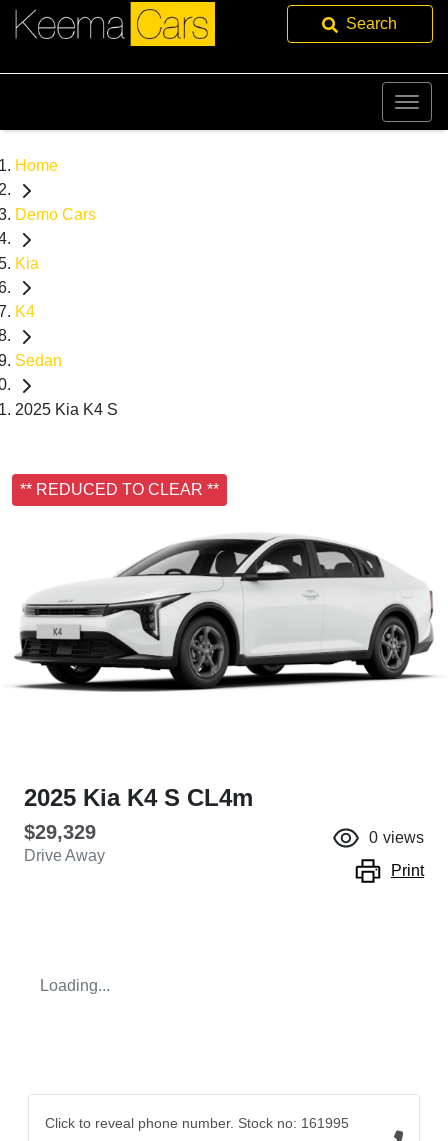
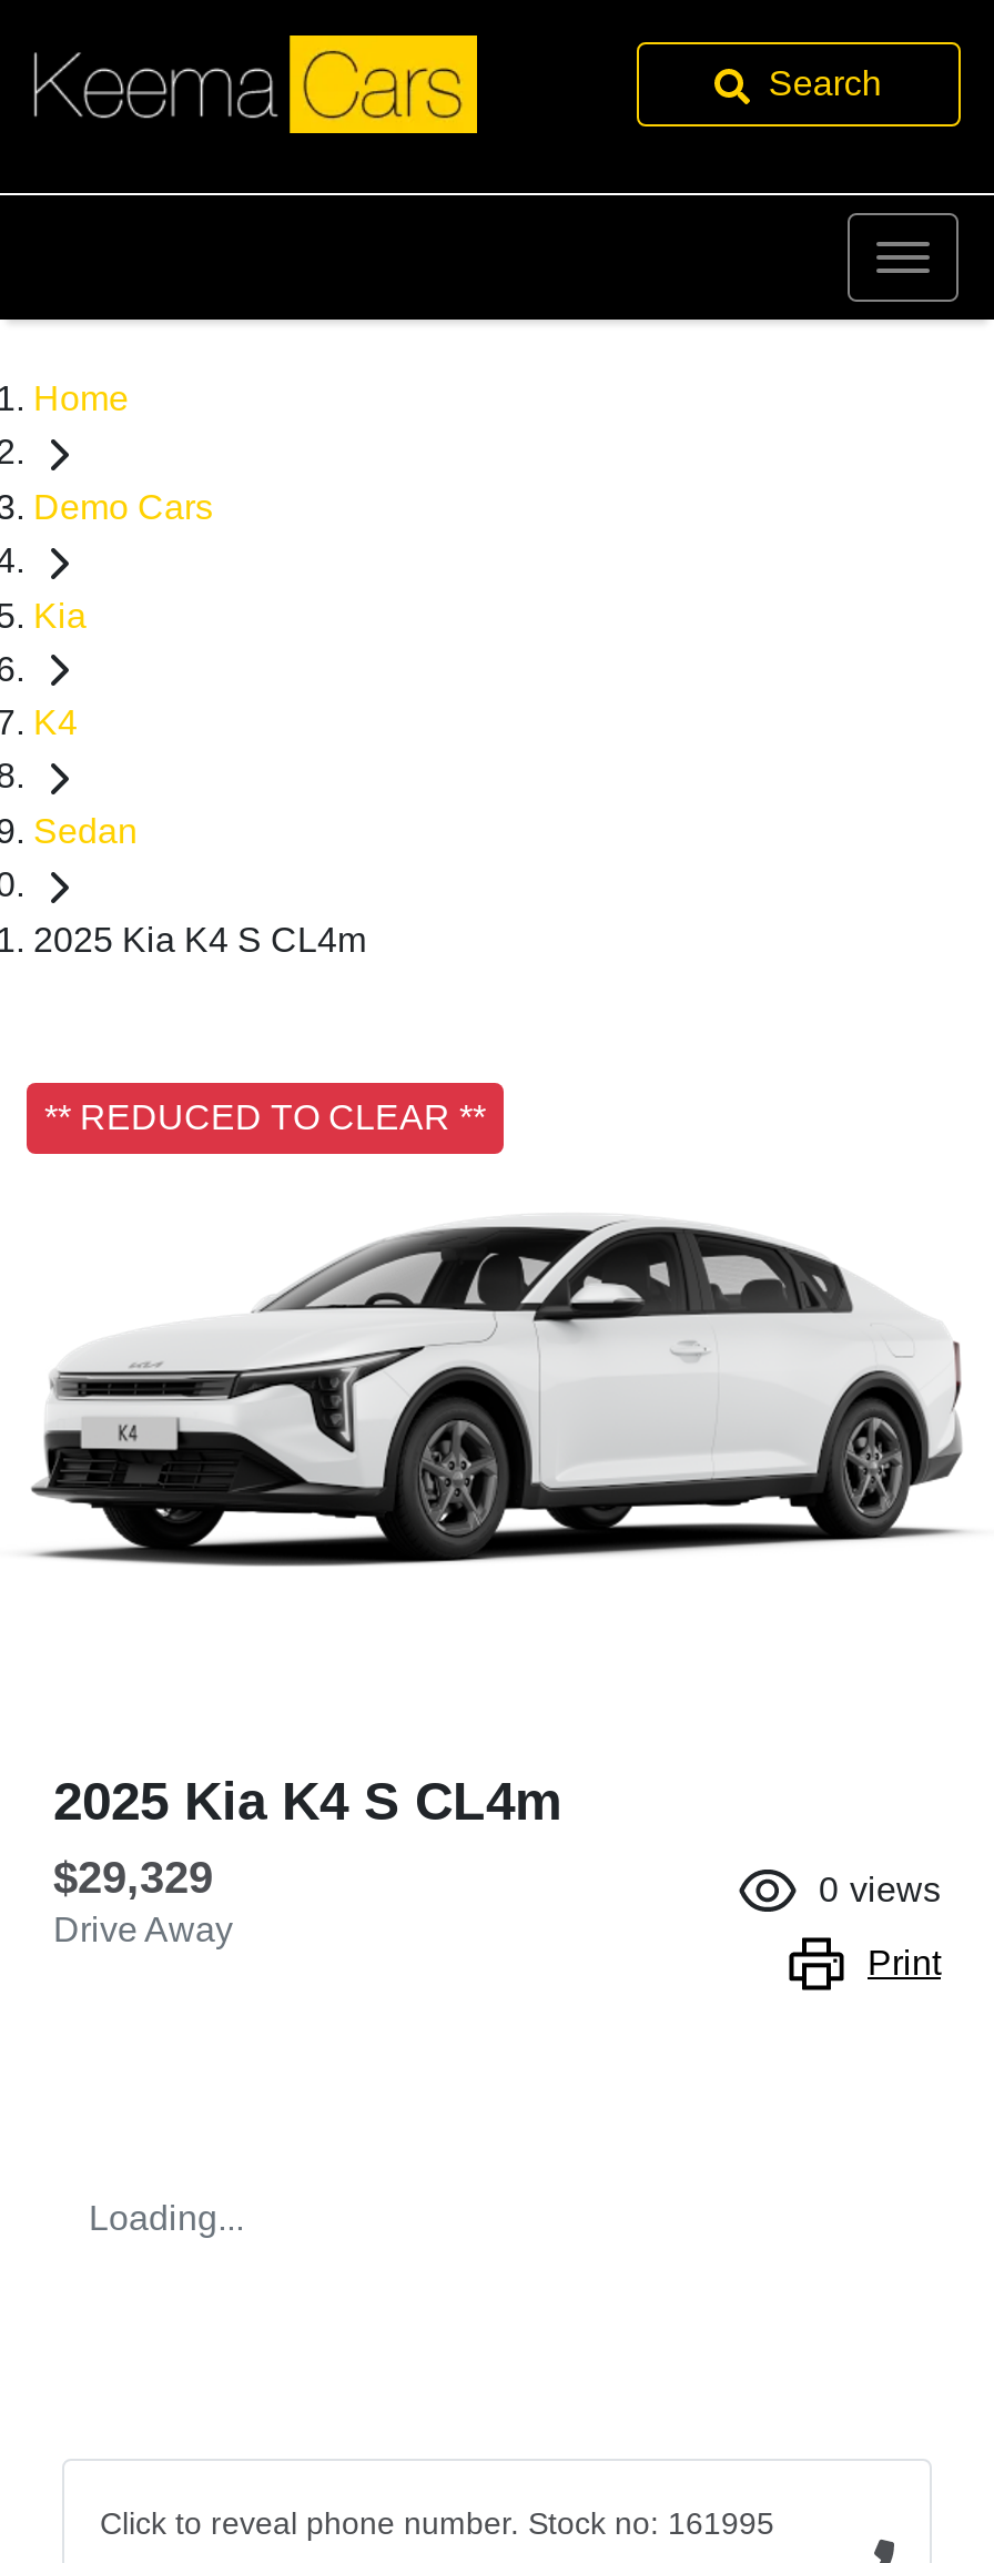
- 2025 Kia K4 S
+ 2025 Kia K4 S CL4m
